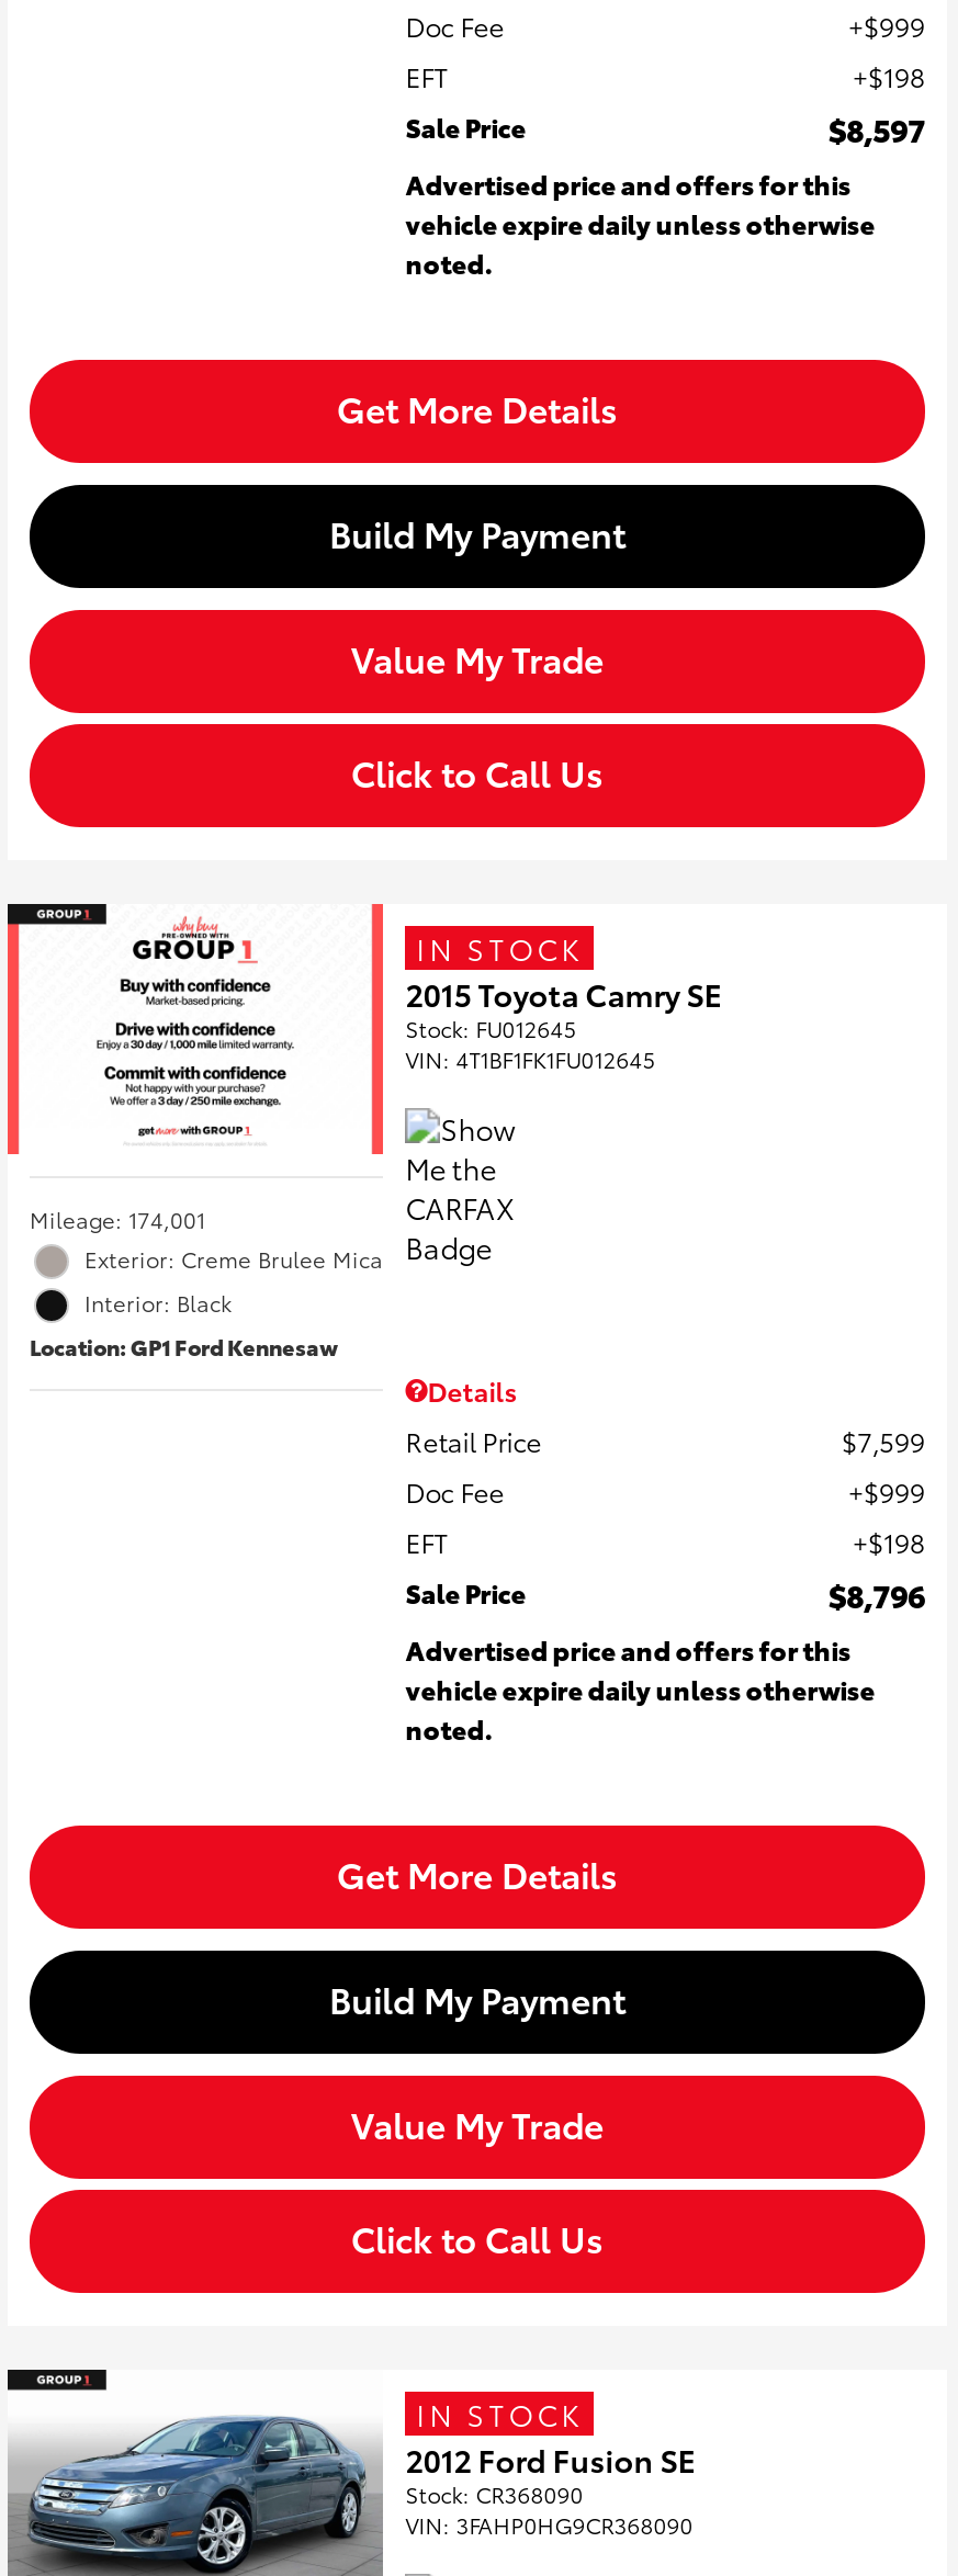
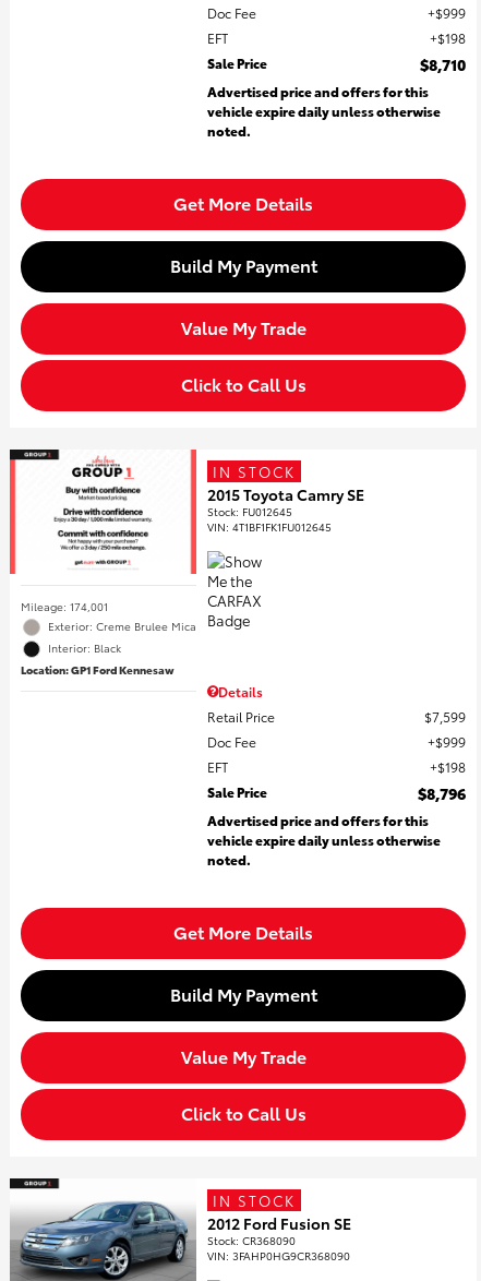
- $8,597
+ $8,710
